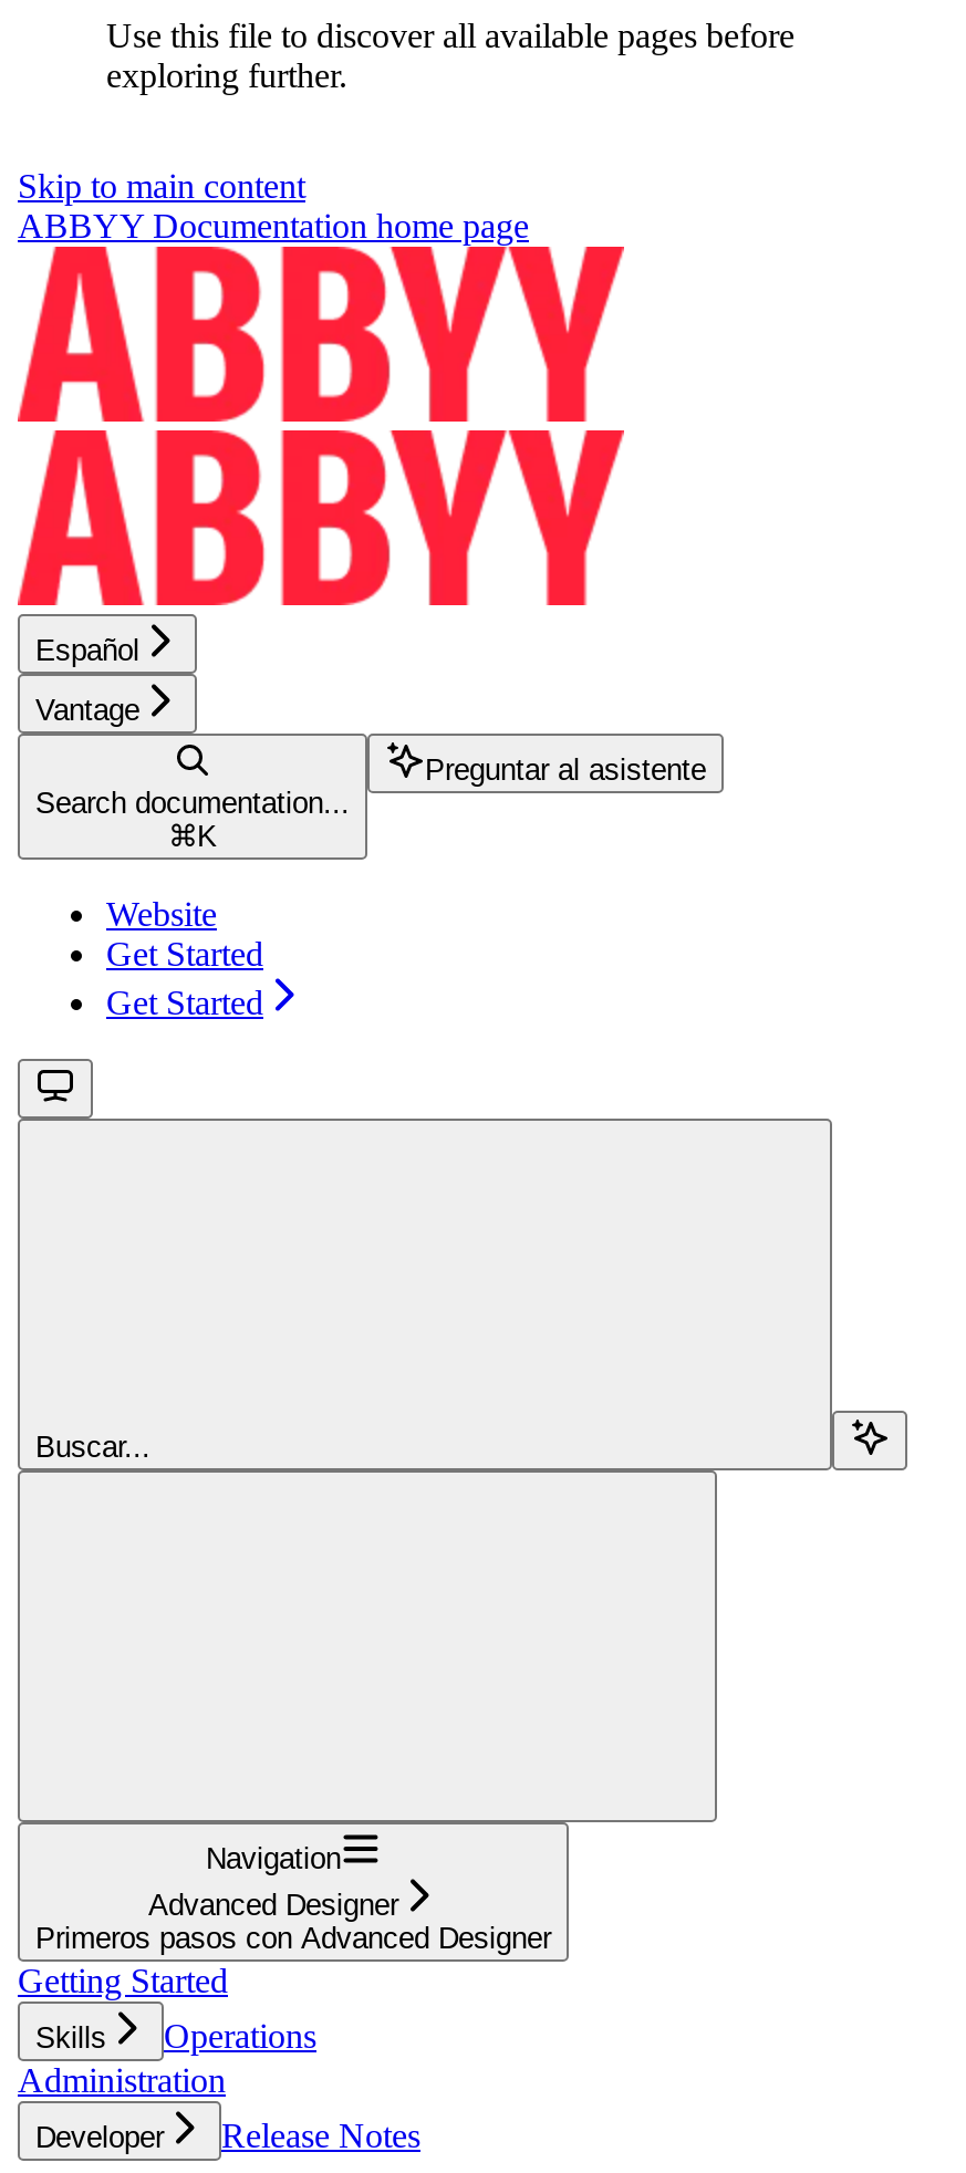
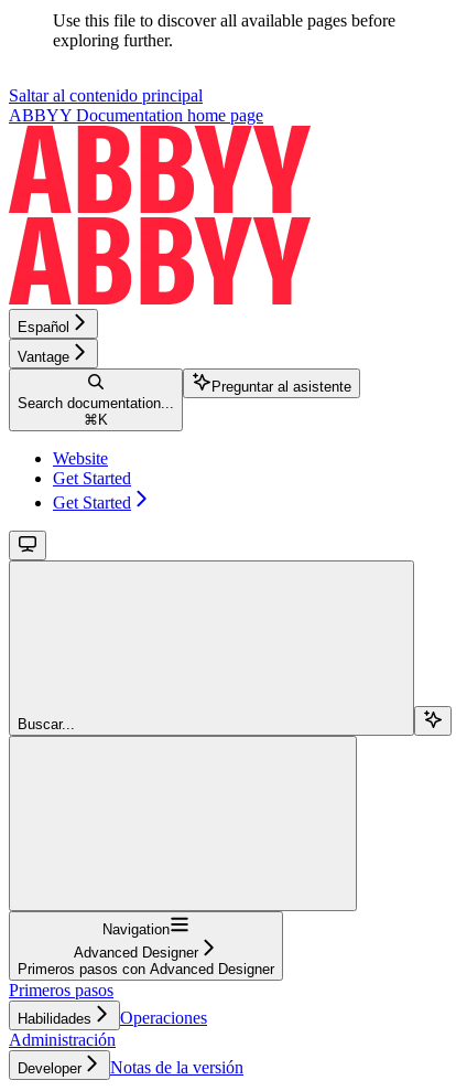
- Skip to main content
+ Saltar al contenido principal

- Getting Started
+ Primeros pasos

- Skills
- Operations
- Administration
+ Habilidades
+ Operaciones
+ Administración

- Release Notes
+ Notas de la versión
